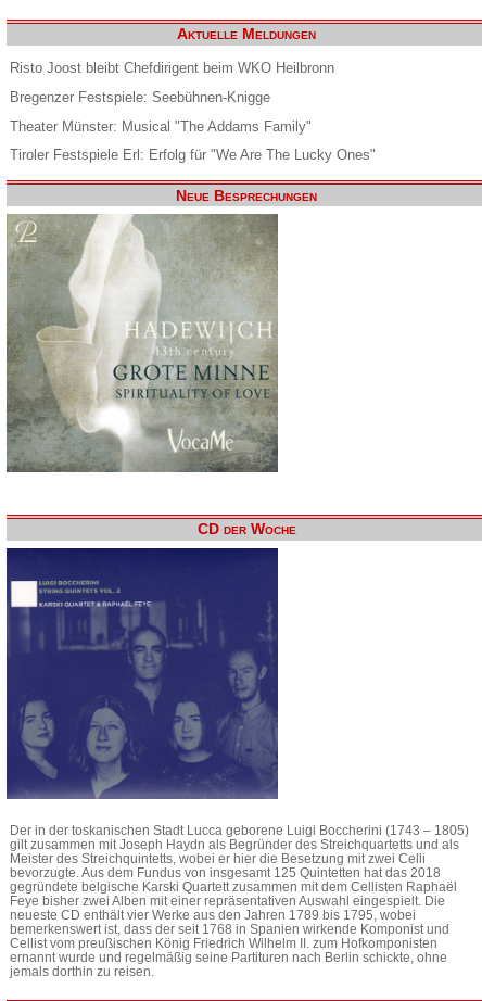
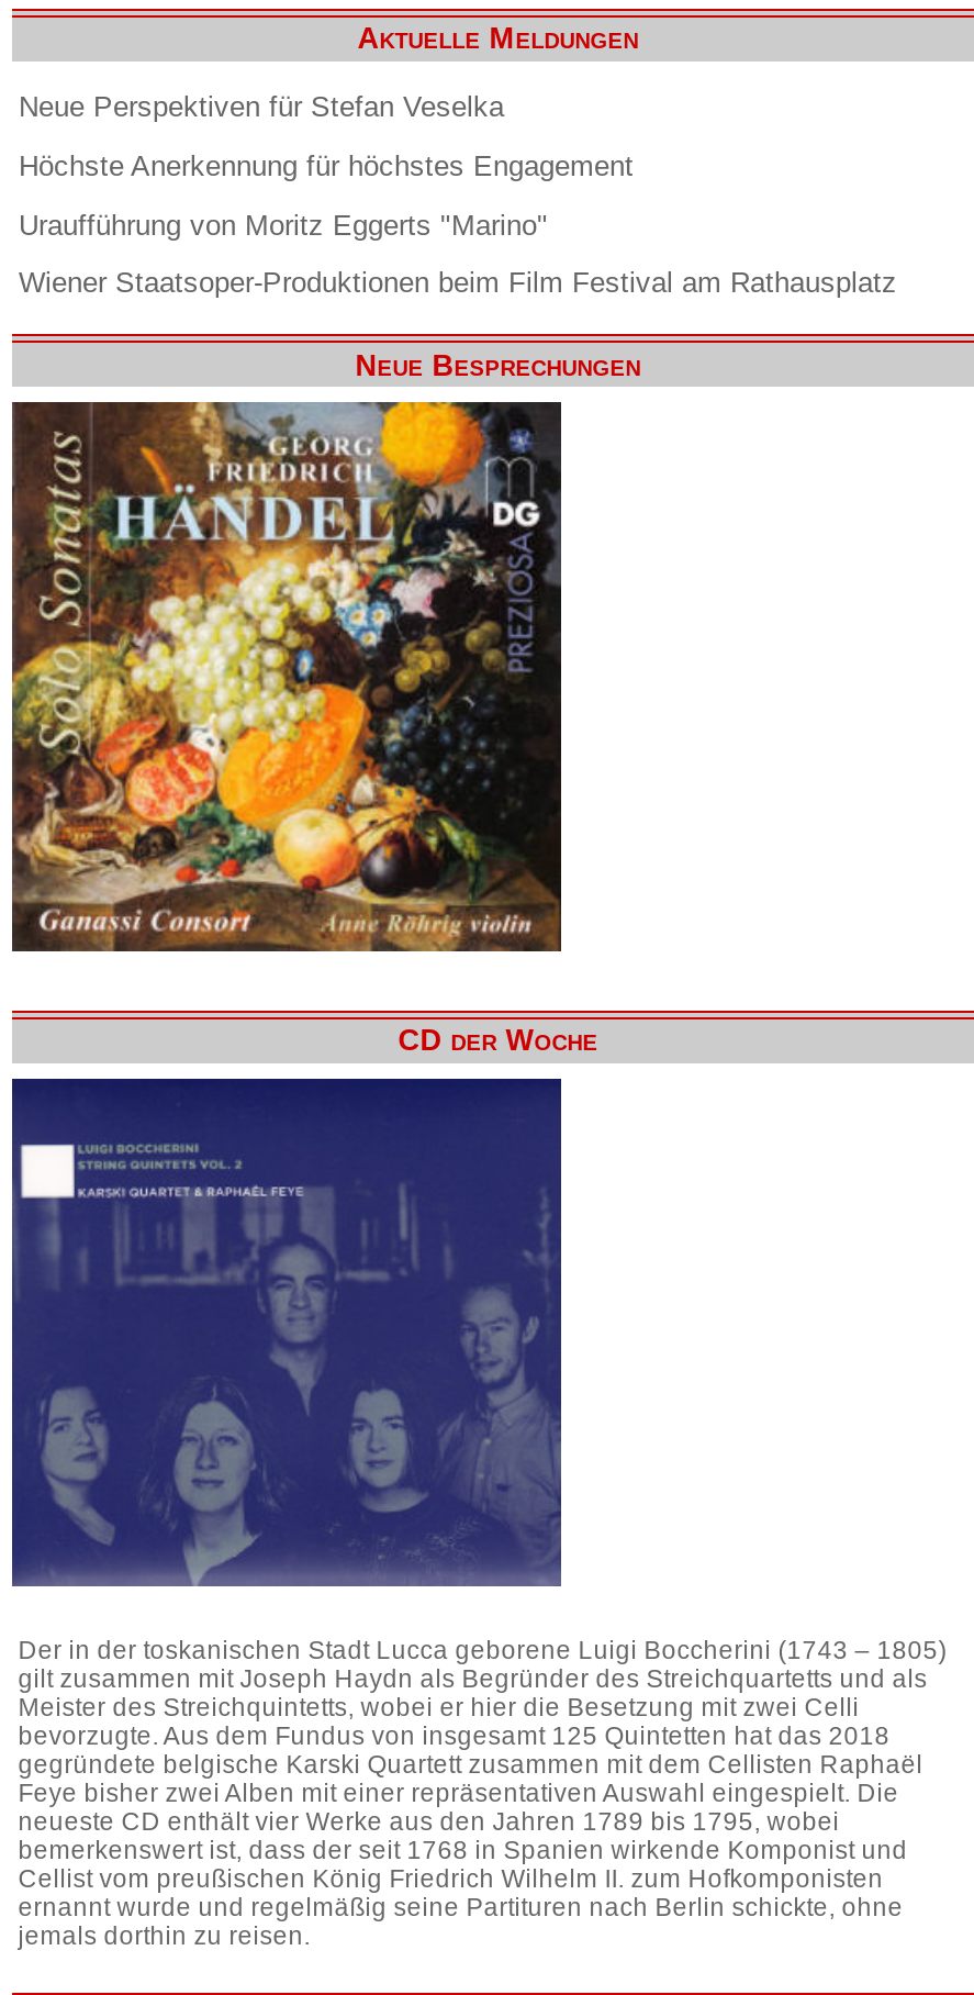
- Risto Joost bleibt Chefdirigent beim WKO Heilbronn
+ Neue Perspektiven für Stefan Veselka

- Bregenzer Festspiele: Seebühnen-Knigge
+ Höchste Anerkennung für höchstes Engagement

- Theater Münster: Musical "The Addams Family"
+ Uraufführung von Moritz Eggerts "Marino"

- Tiroler Festspiele Erl: Erfolg für "We Are The Lucky Ones"
+ Wiener Staatsoper-Produktionen beim Film Festival am Rathausplatz

- [image]
+ [image]
